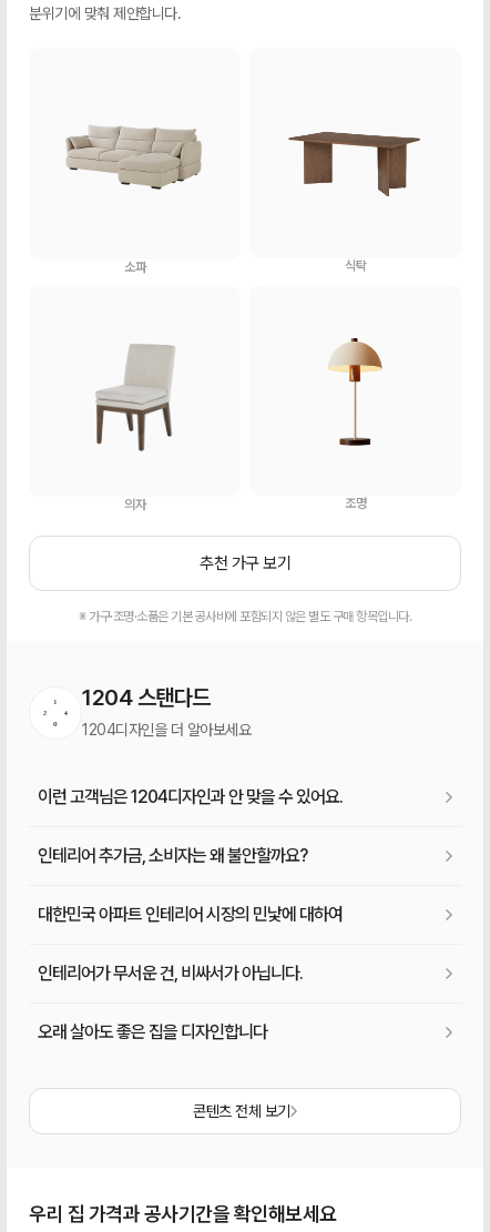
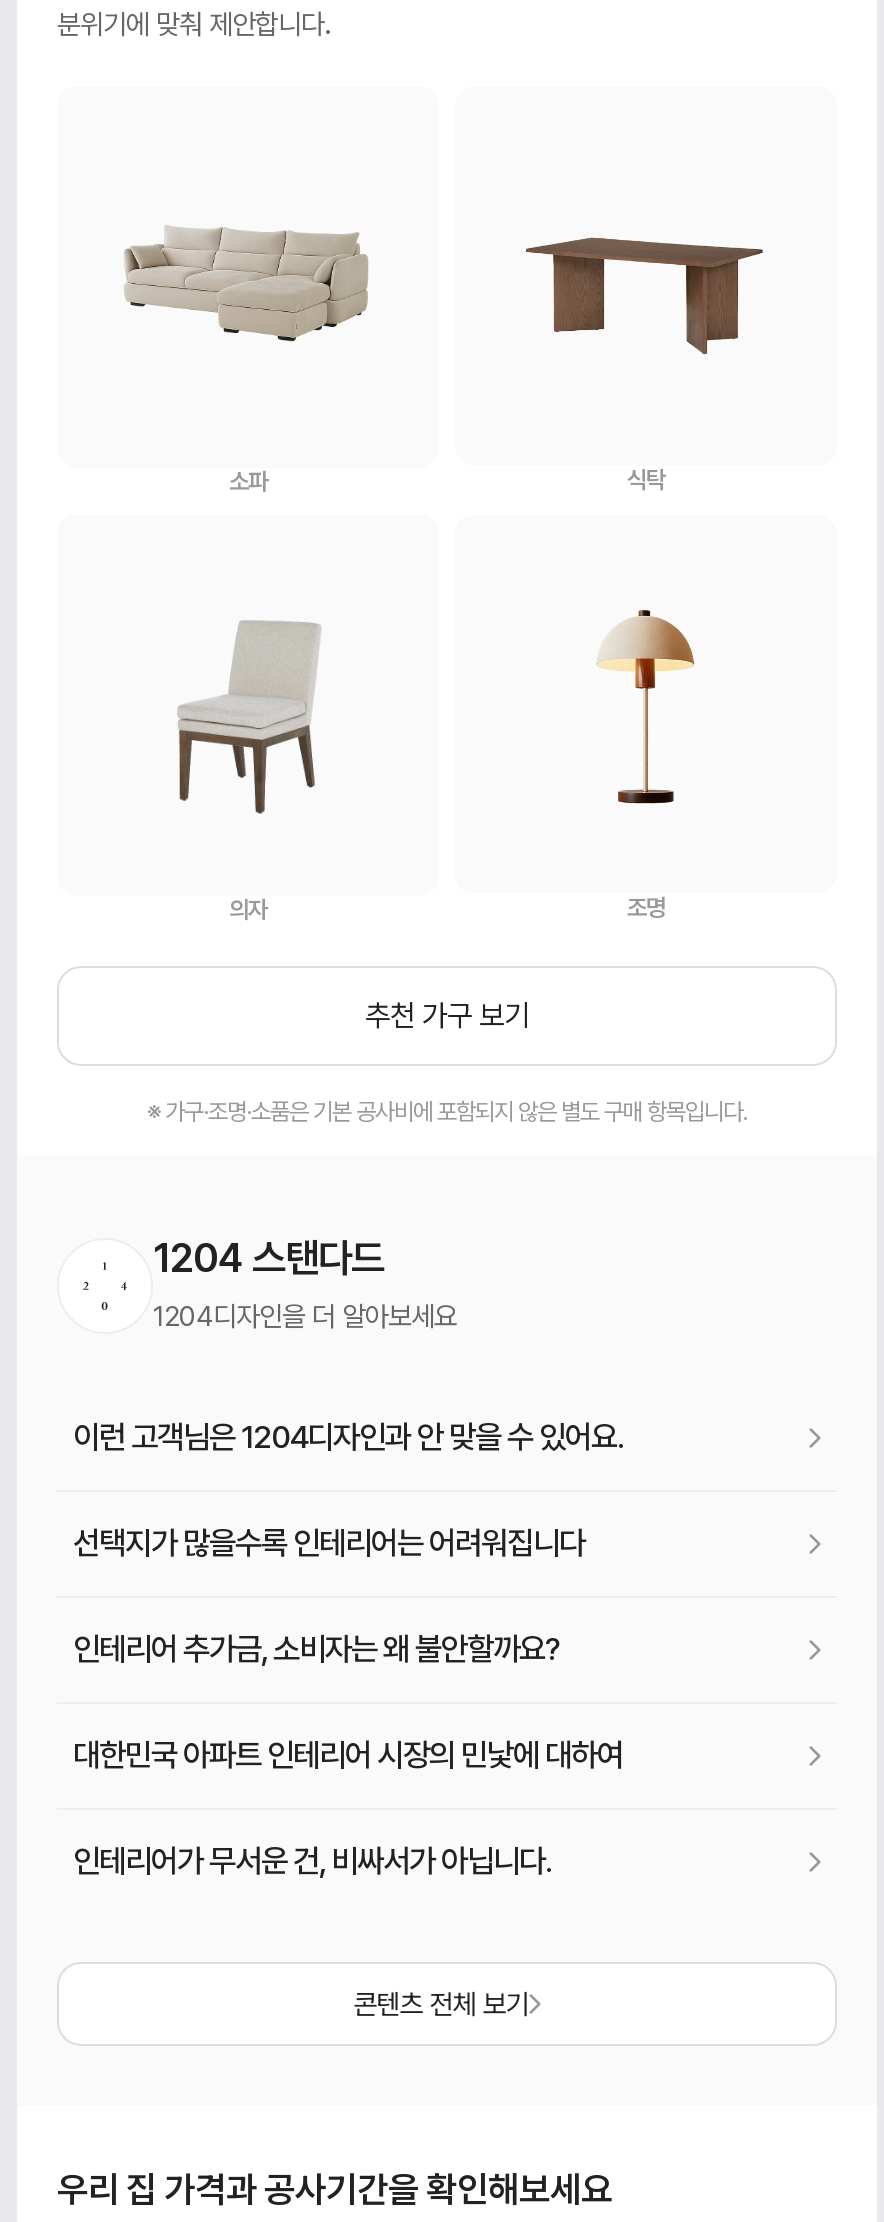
+ 선택지가 많을수록 인테리어는 어려워집니다

moved down: 인테리어 추가금, 소비자는 왜 불안할까요? | 대한민국 아파트 인테리어 시장의 민낯에 대하여 | 인테리어가 무서운 건, 비싸서가 아닙니다.

- 오래 살아도 좋은 집을 디자인합니다
